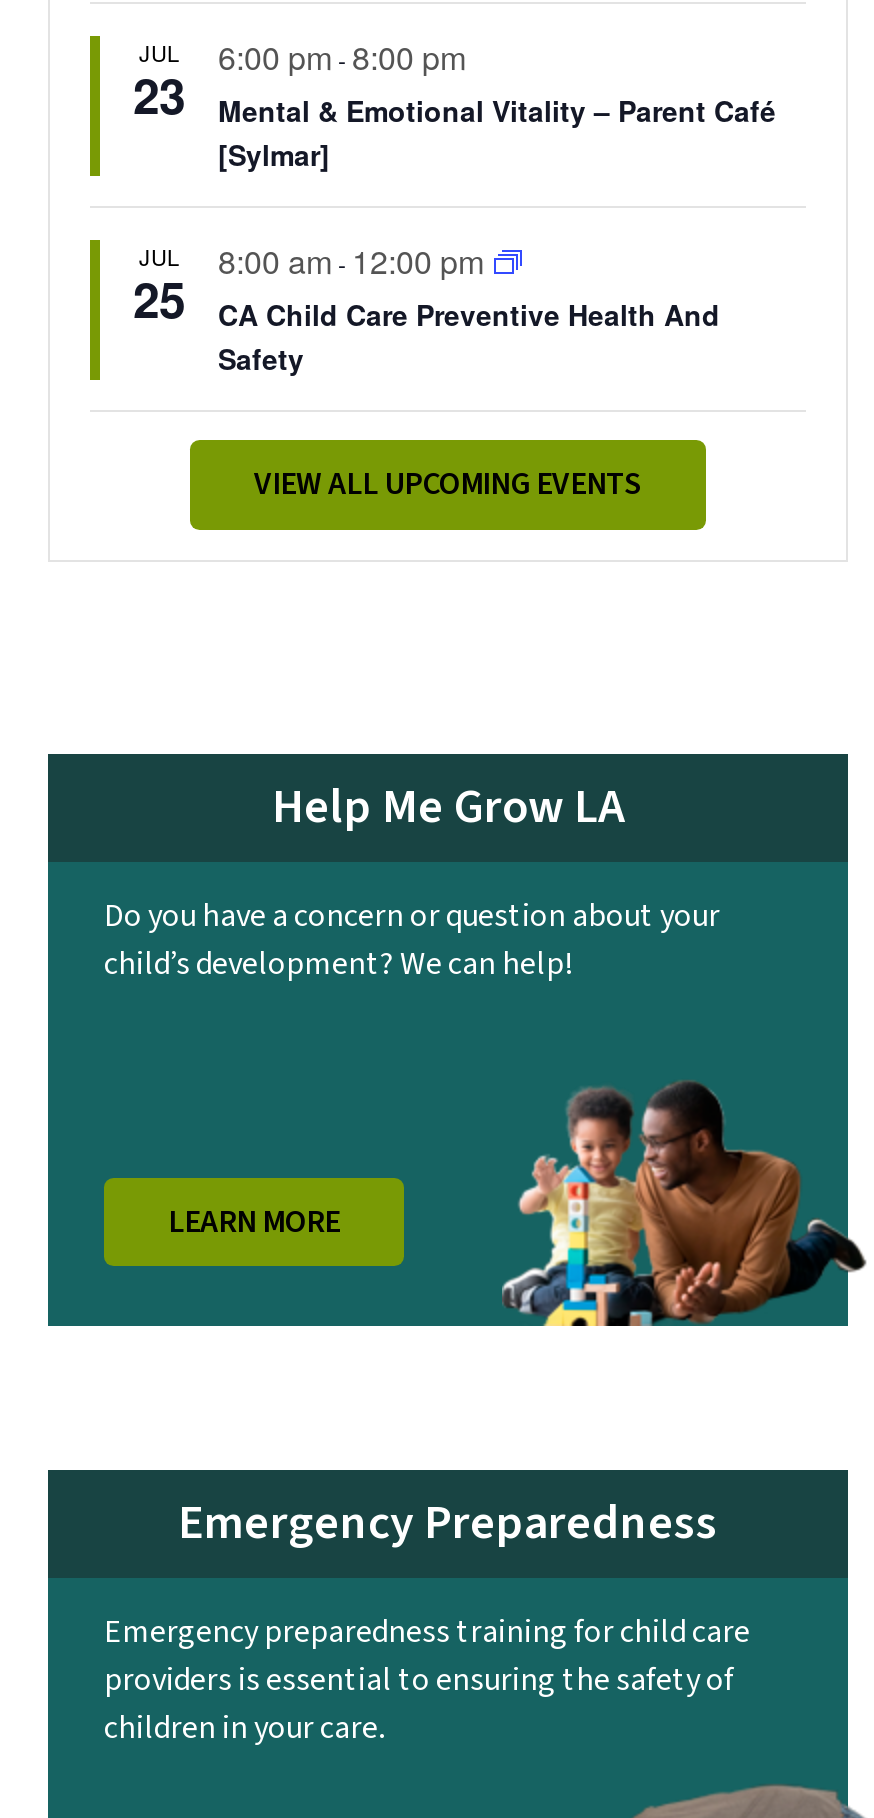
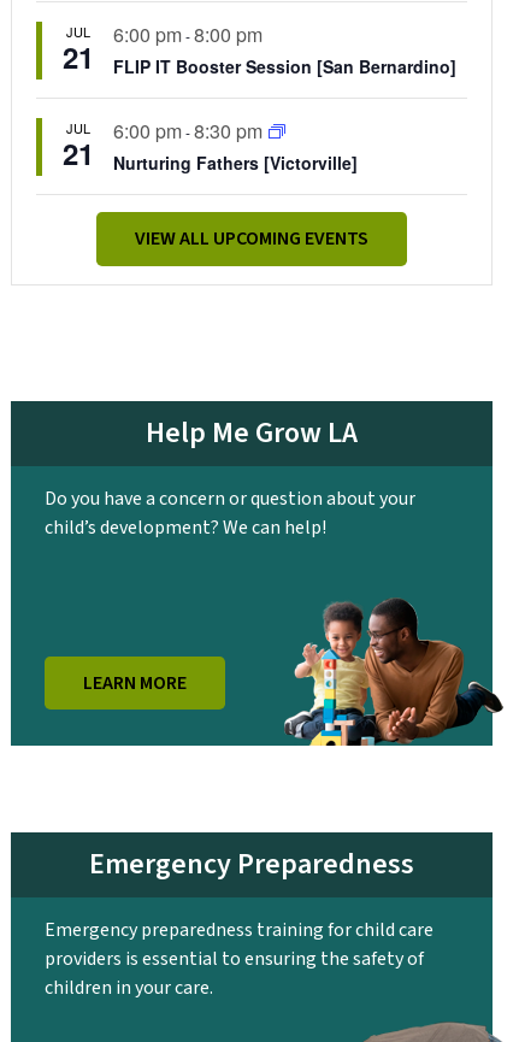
- 23
+ 21

- Mental & Emotional Vitality – Parent Café
- [Sylmar]
+ FLIP IT Booster Session [San Bernardino]

- 8:00 am - 12:00 pm
- CA Child Care Preventive Health And
- Safety
+ 6:00 pm - 8:30 pm
+ Nurturing Fathers [Victorville]

- 25
+ 21
